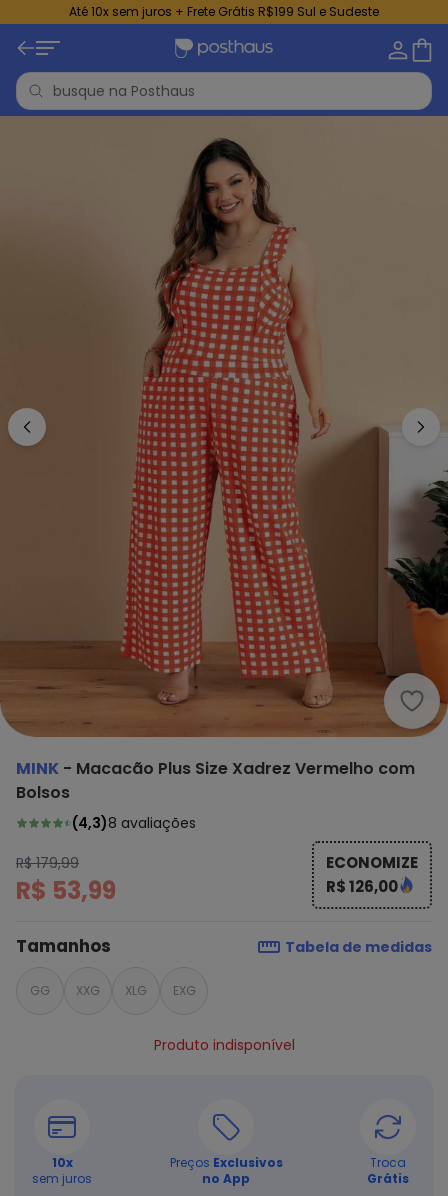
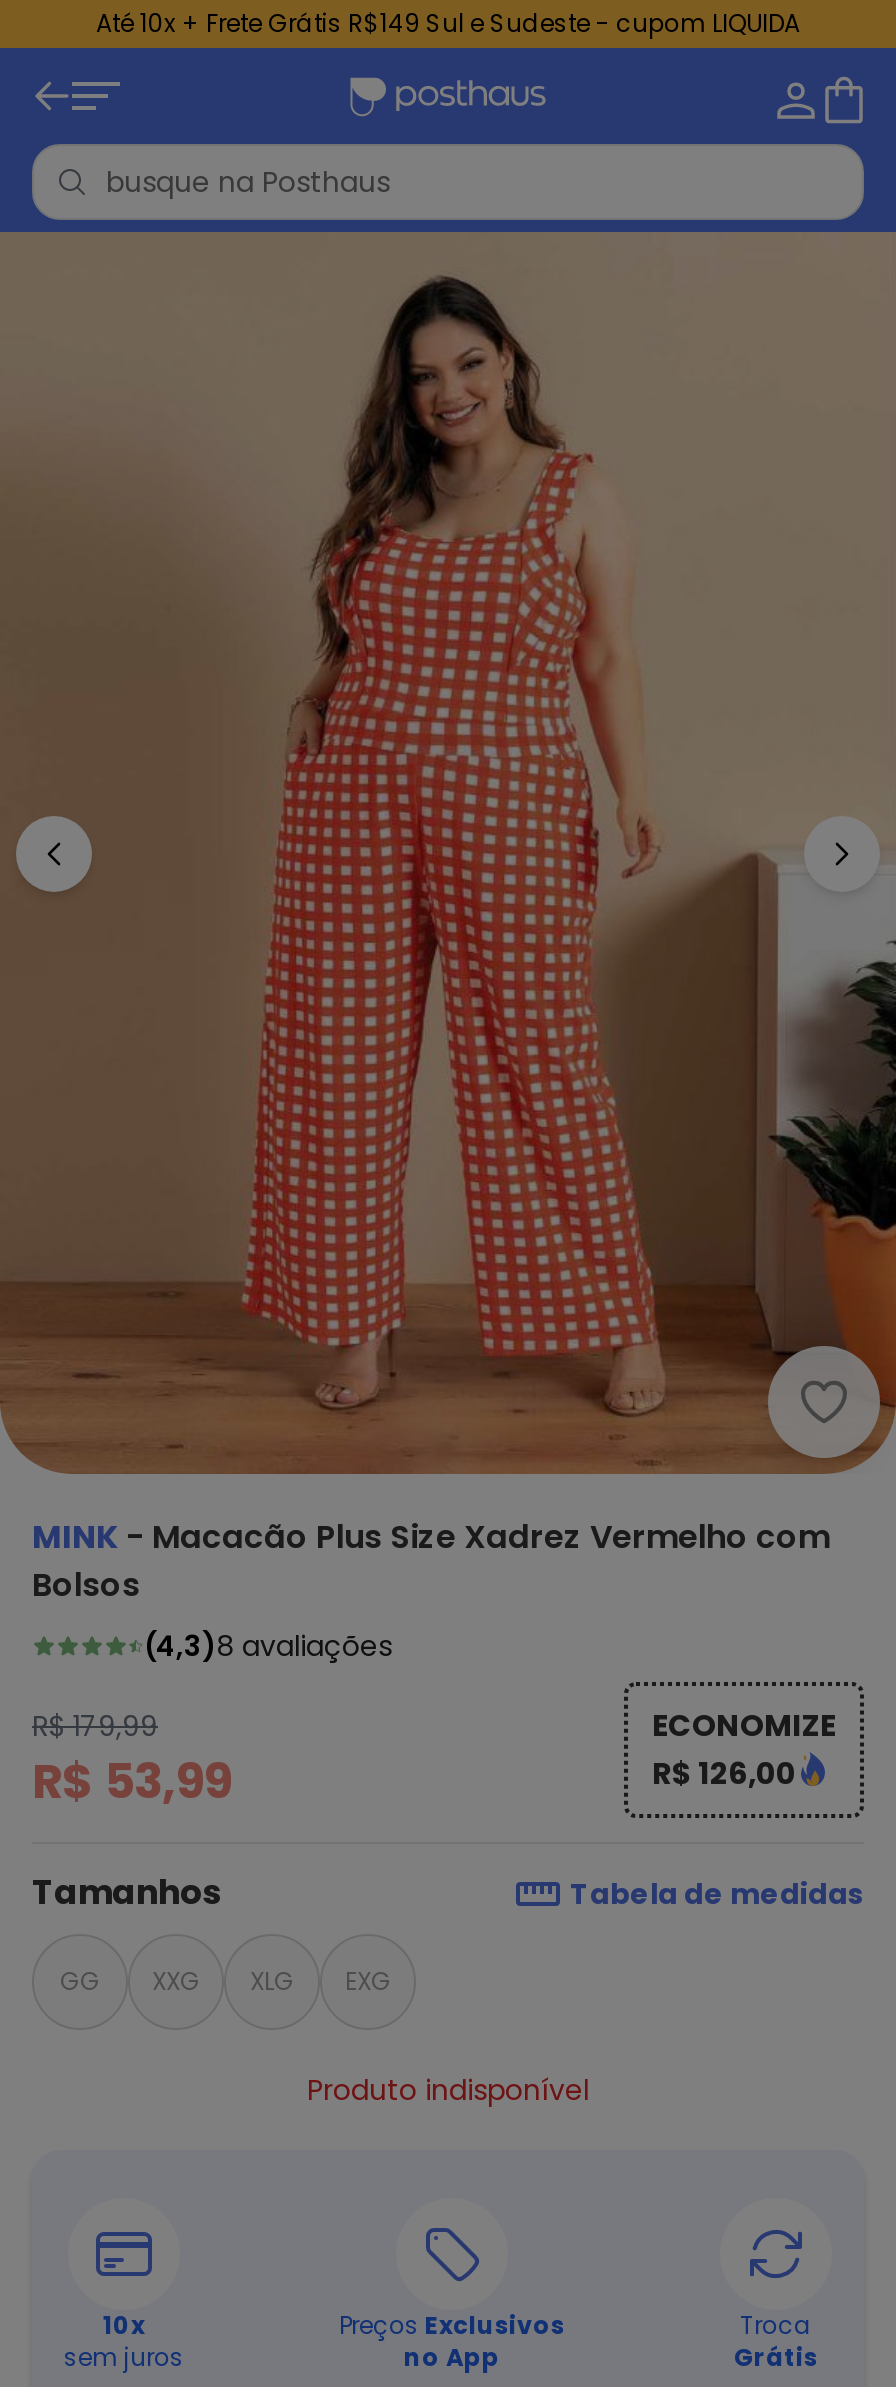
- Até 10x sem juros + Frete Grátis R$199 Sul e Sudeste
+ Até 10x + Frete Grátis R$149 Sul e Sudeste - cupom LIQUIDA
